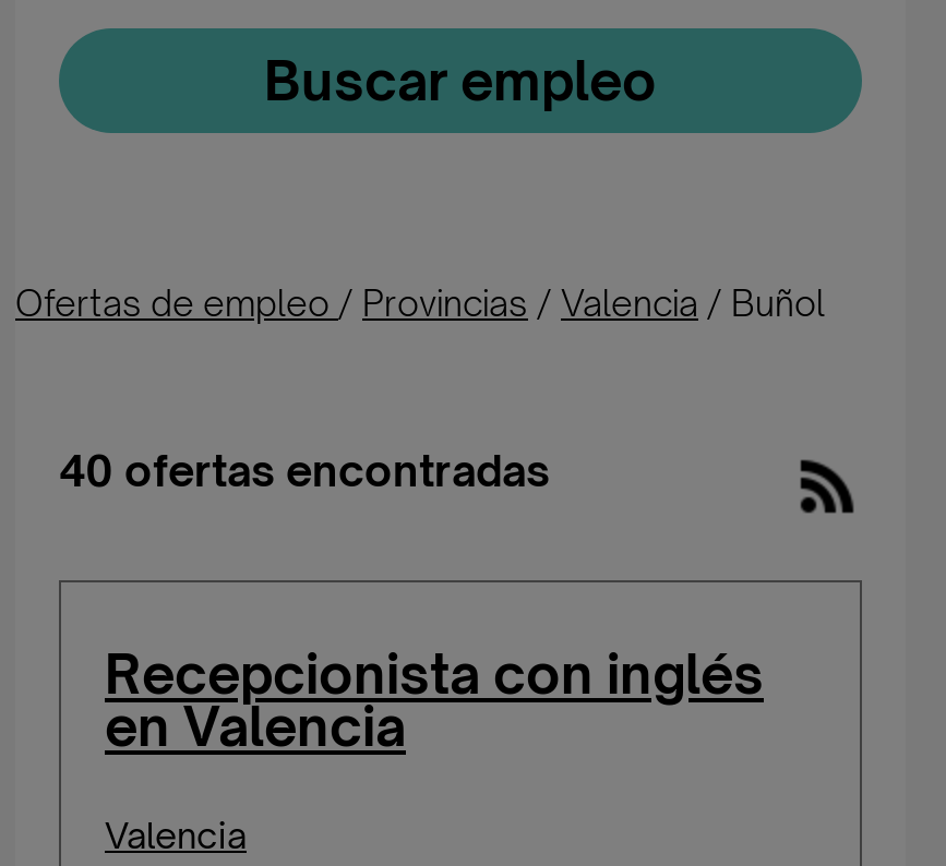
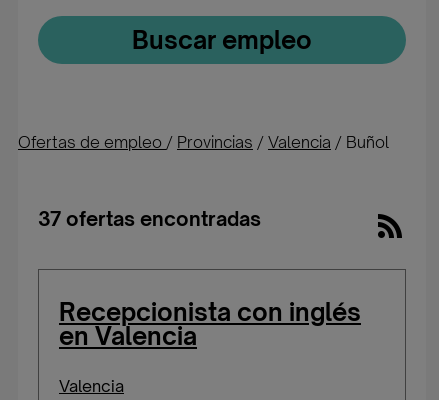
- 40 ofertas encontradas
+ 37 ofertas encontradas
